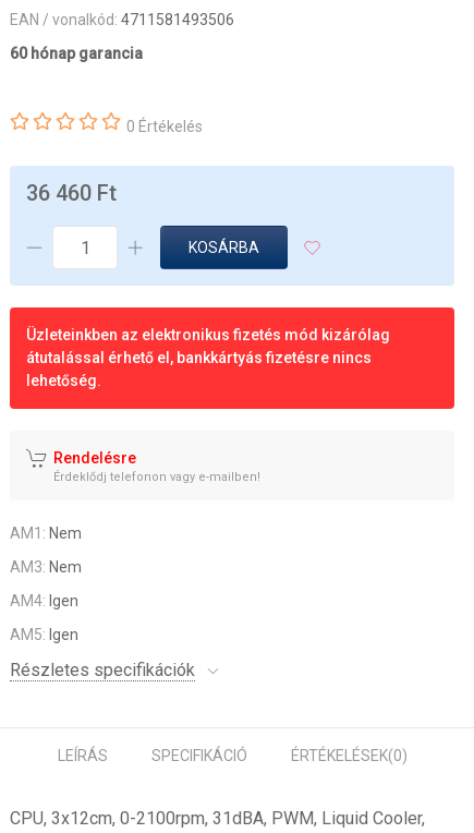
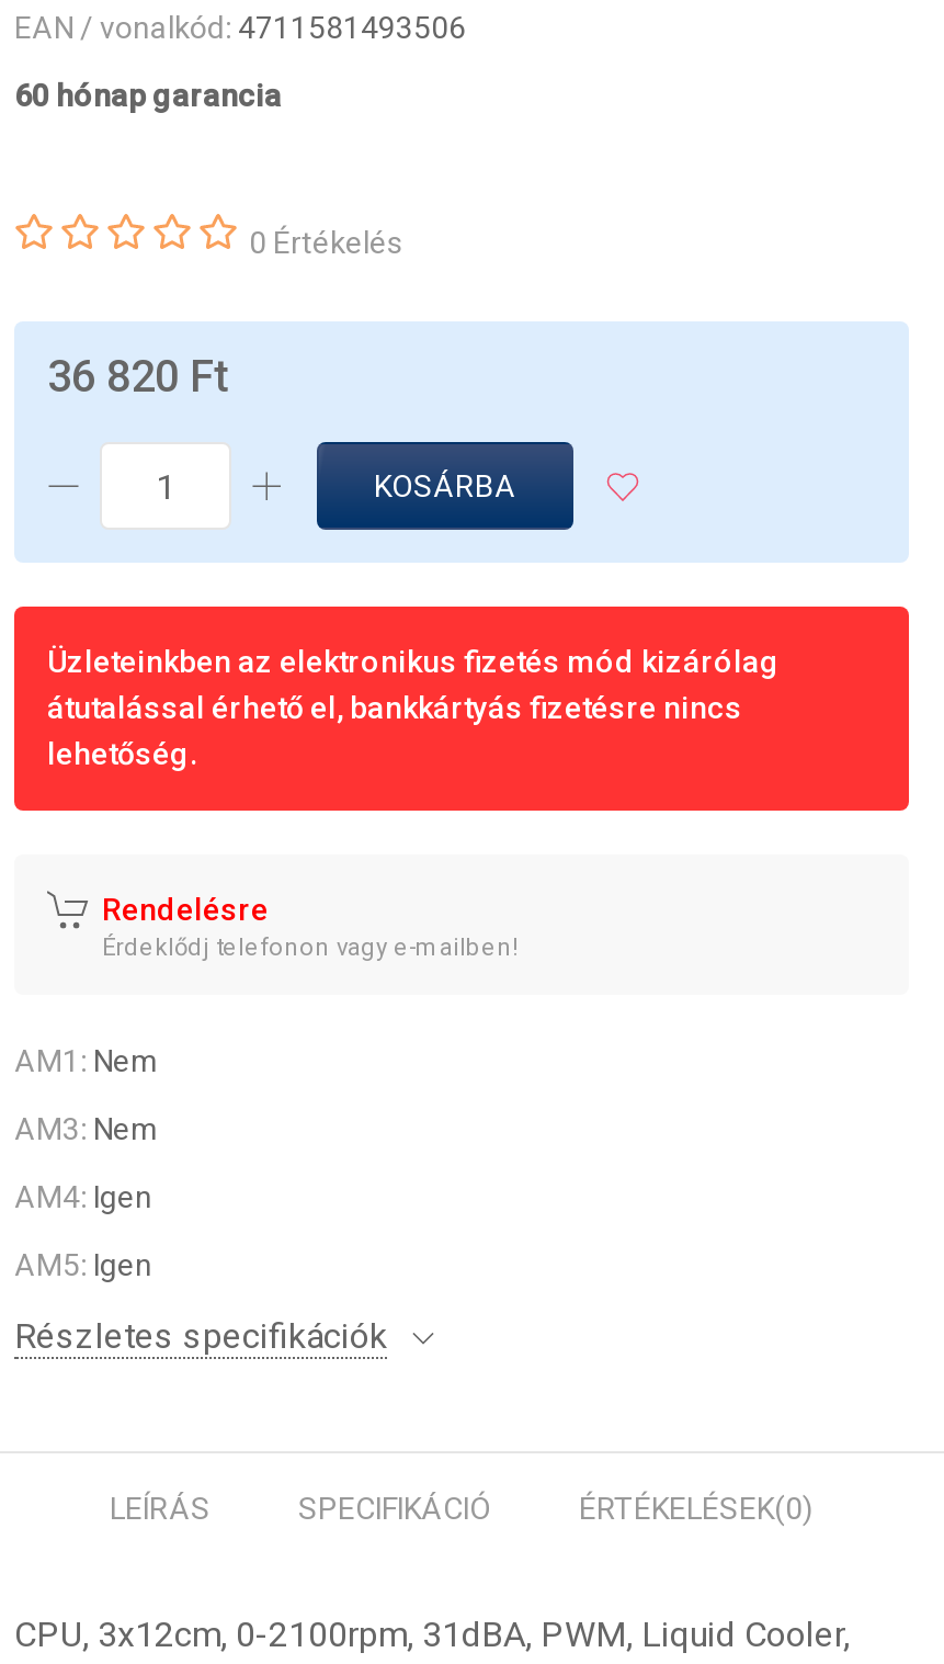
- 36 460 Ft
+ 36 820 Ft
